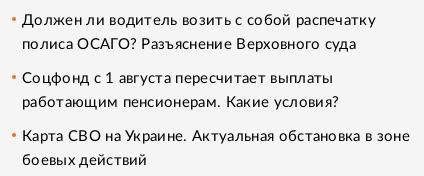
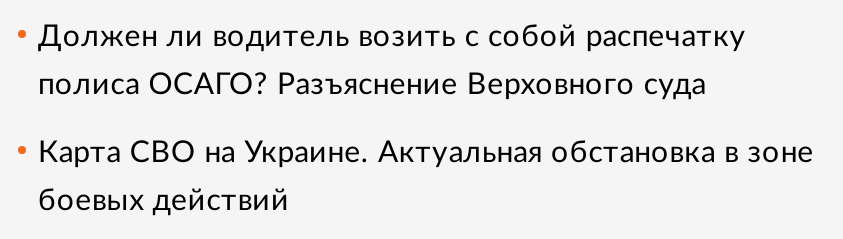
- Соцфонд с 1 августа пересчитает выплаты
- работающим пенсионерам. Какие условия?
